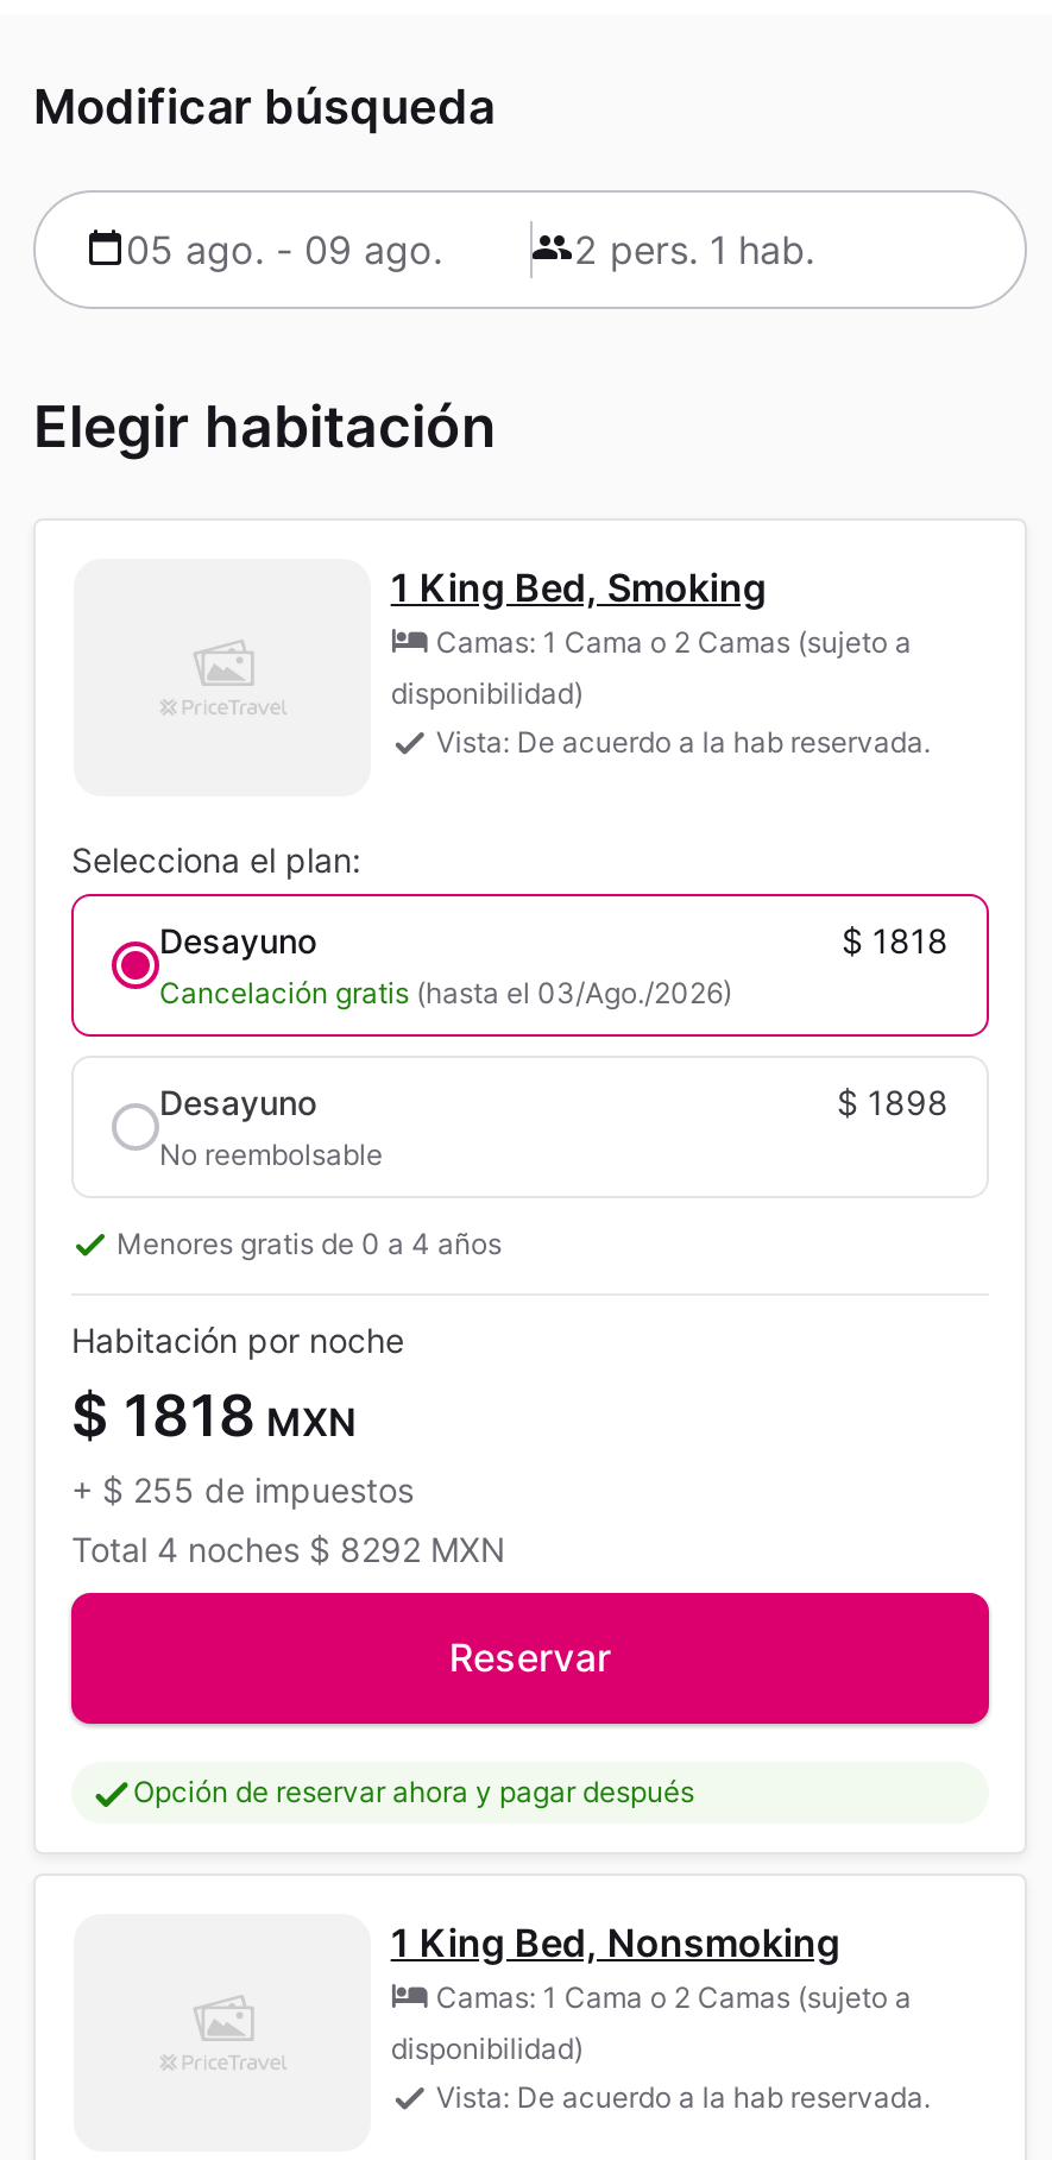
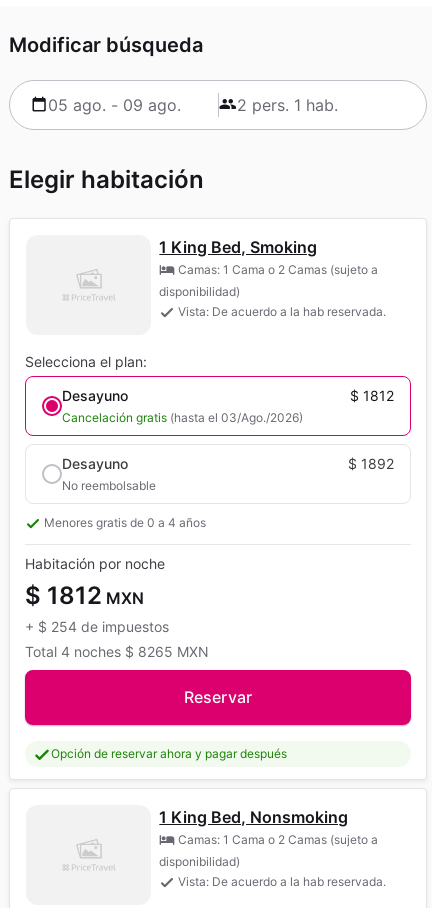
- $ 1818
+ $ 1812

- $ 1898
+ $ 1892

- $ 1818 MXN
+ $ 1812 MXN

- + $ 255 de impuestos
+ + $ 254 de impuestos

- Total 4 noches $ 8292 MXN
+ Total 4 noches $ 8265 MXN
